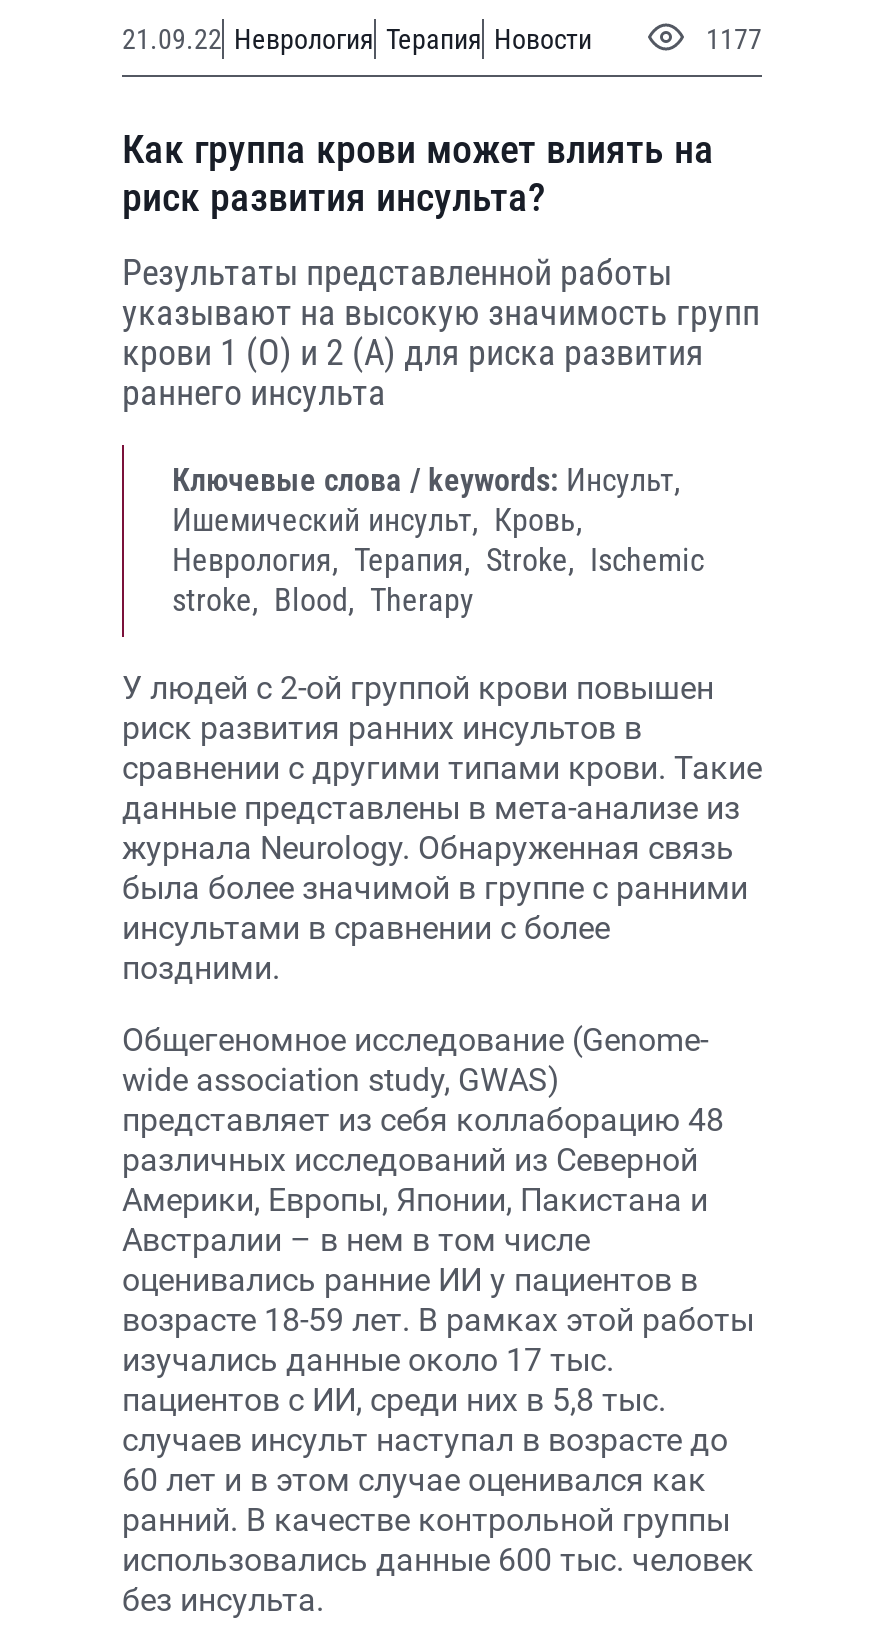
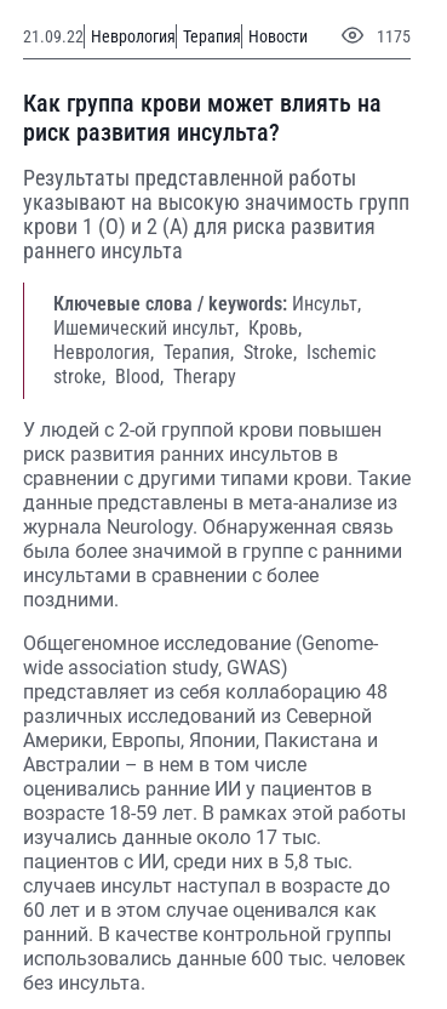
- 1177
+ 1175
